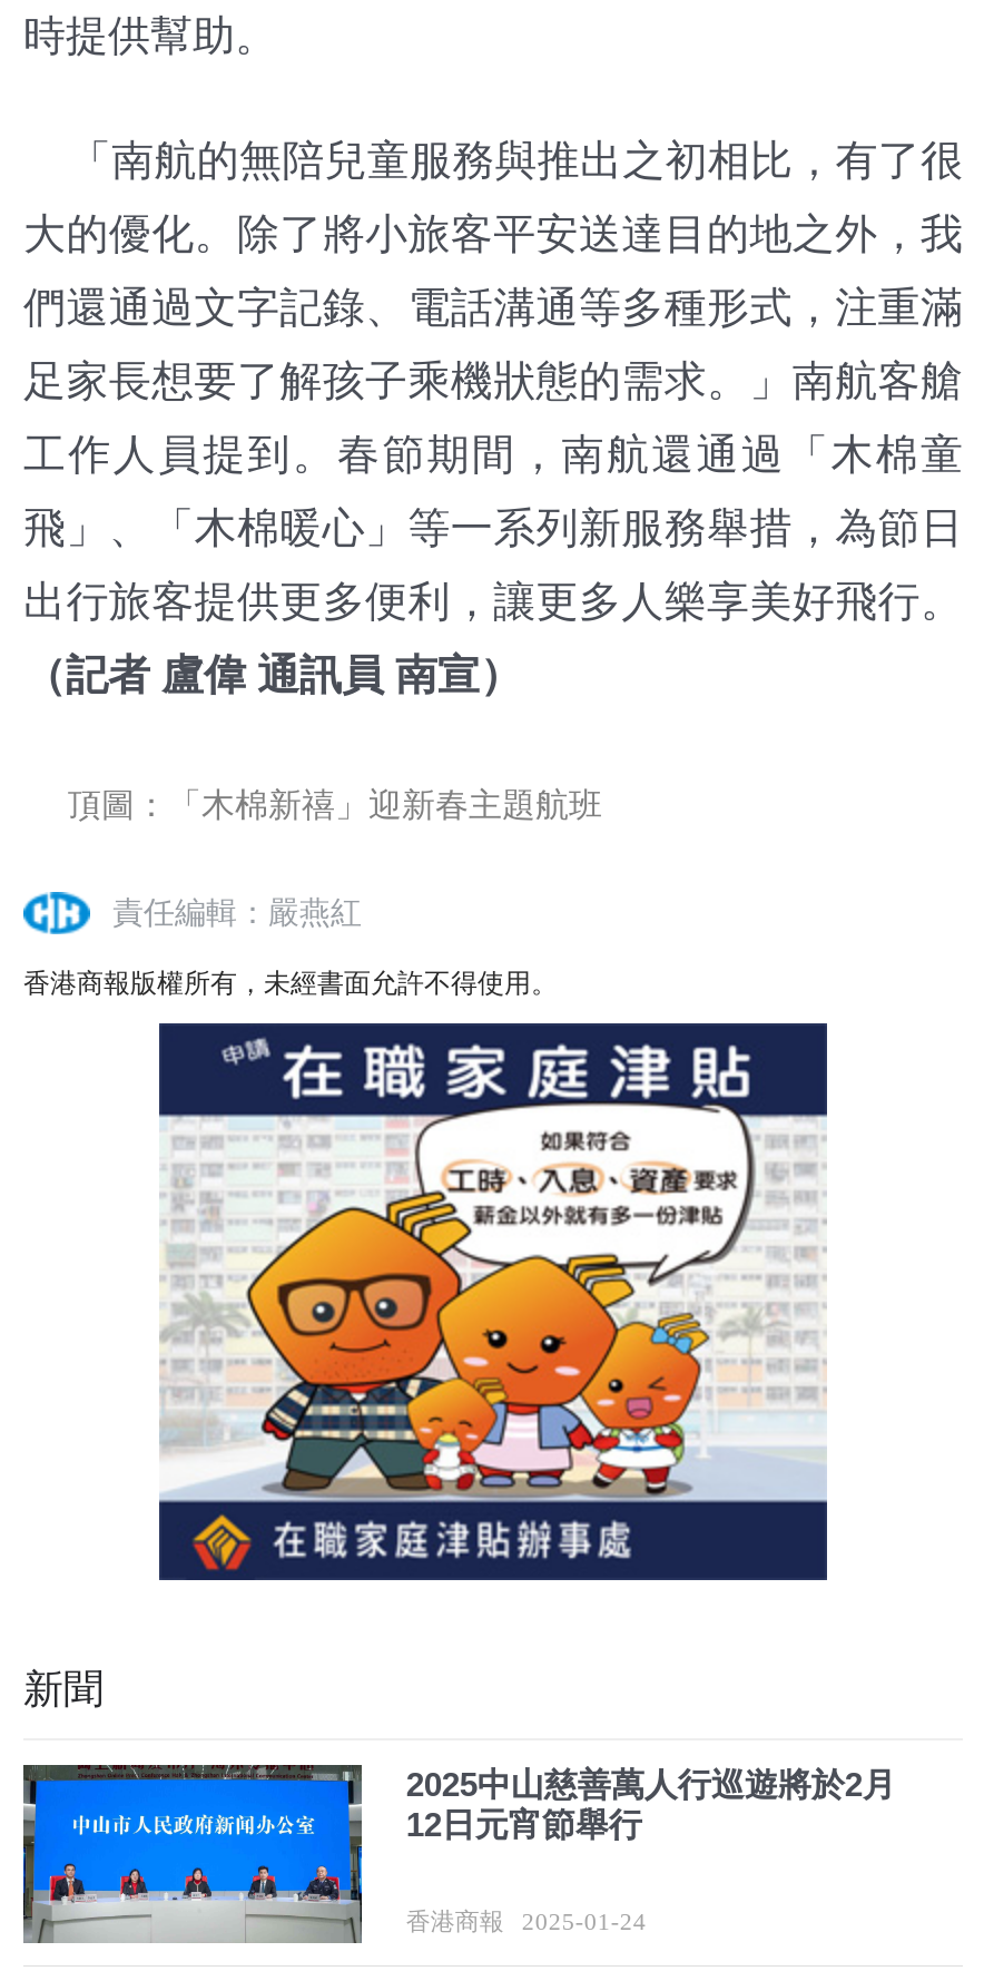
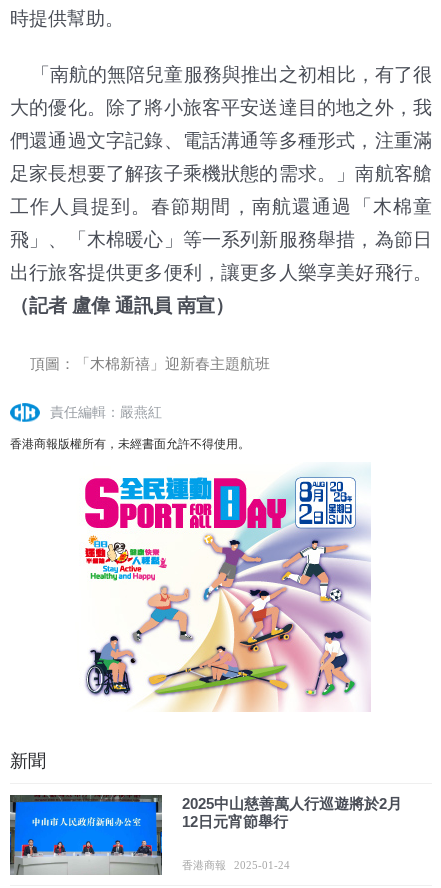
- [image]
+ [image]
